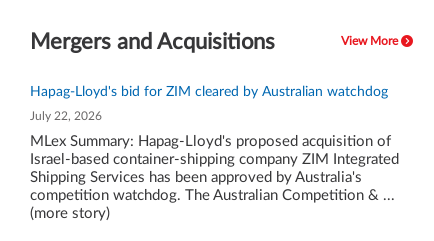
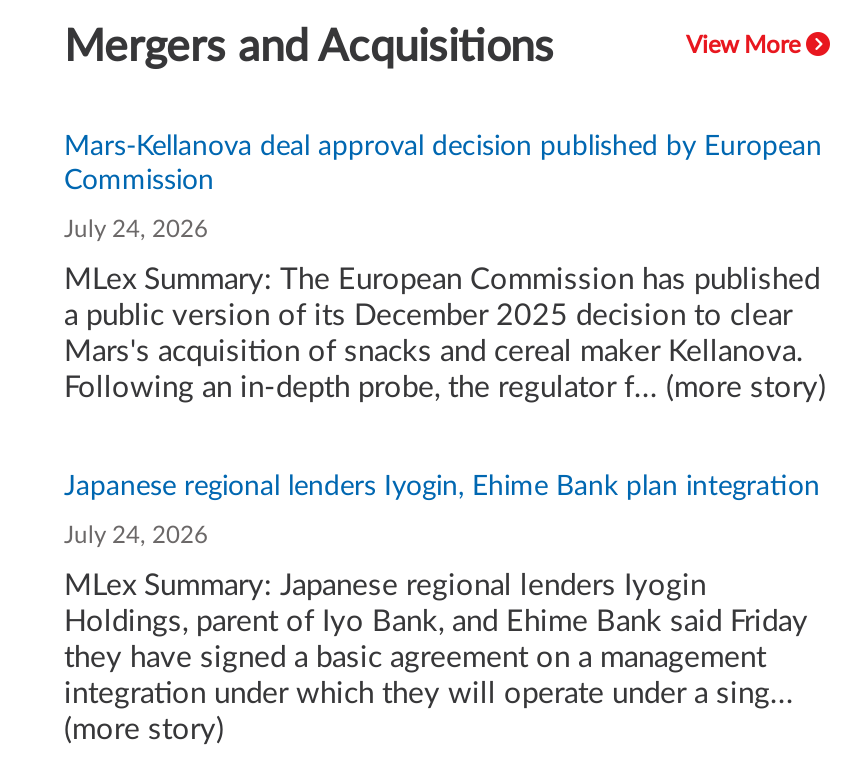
- Hapag-Lloyd's bid for ZIM cleared by Australian watchdog
- July 22, 2026
- MLex Summary: Hapag-Lloyd's proposed acquisition of
- Israel-based container-shipping company ZIM Integrated
- Shipping Services has been approved by Australia's
- competition watchdog. The Australian Competition & ...
+ Mars-Kellanova deal approval decision published by European
+ Commission
+ July 24, 2026
+ MLex Summary: The European Commission has published
+ a public version of its December 2025 decision to clear
+ Mars's acquisition of snacks and cereal maker Kellanova.
+ Following an in-depth probe, the regulator f... (more story)
+ Japanese regional lenders Iyogin, Ehime Bank plan integration
+ July 24, 2026
+ MLex Summary: Japanese regional lenders Iyogin
+ Holdings, parent of Iyo Bank, and Ehime Bank said Friday
+ they have signed a basic agreement on a management
+ integration under which they will operate under a sing...
